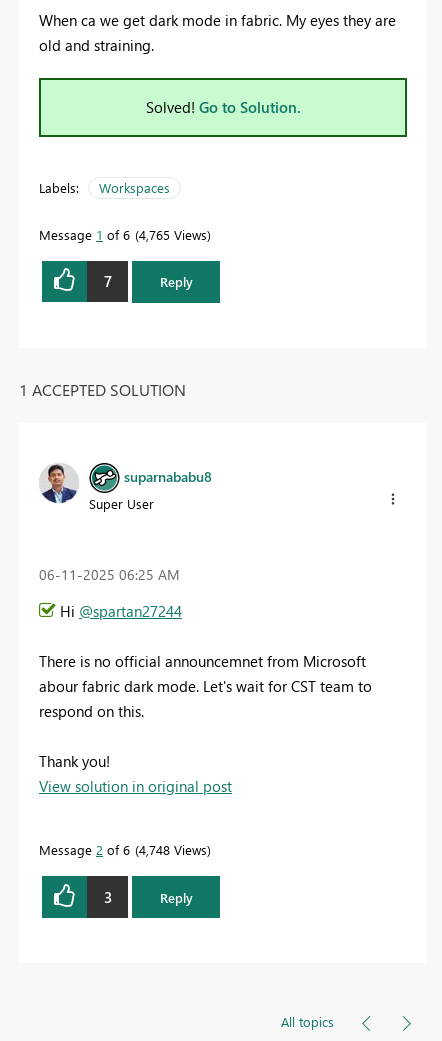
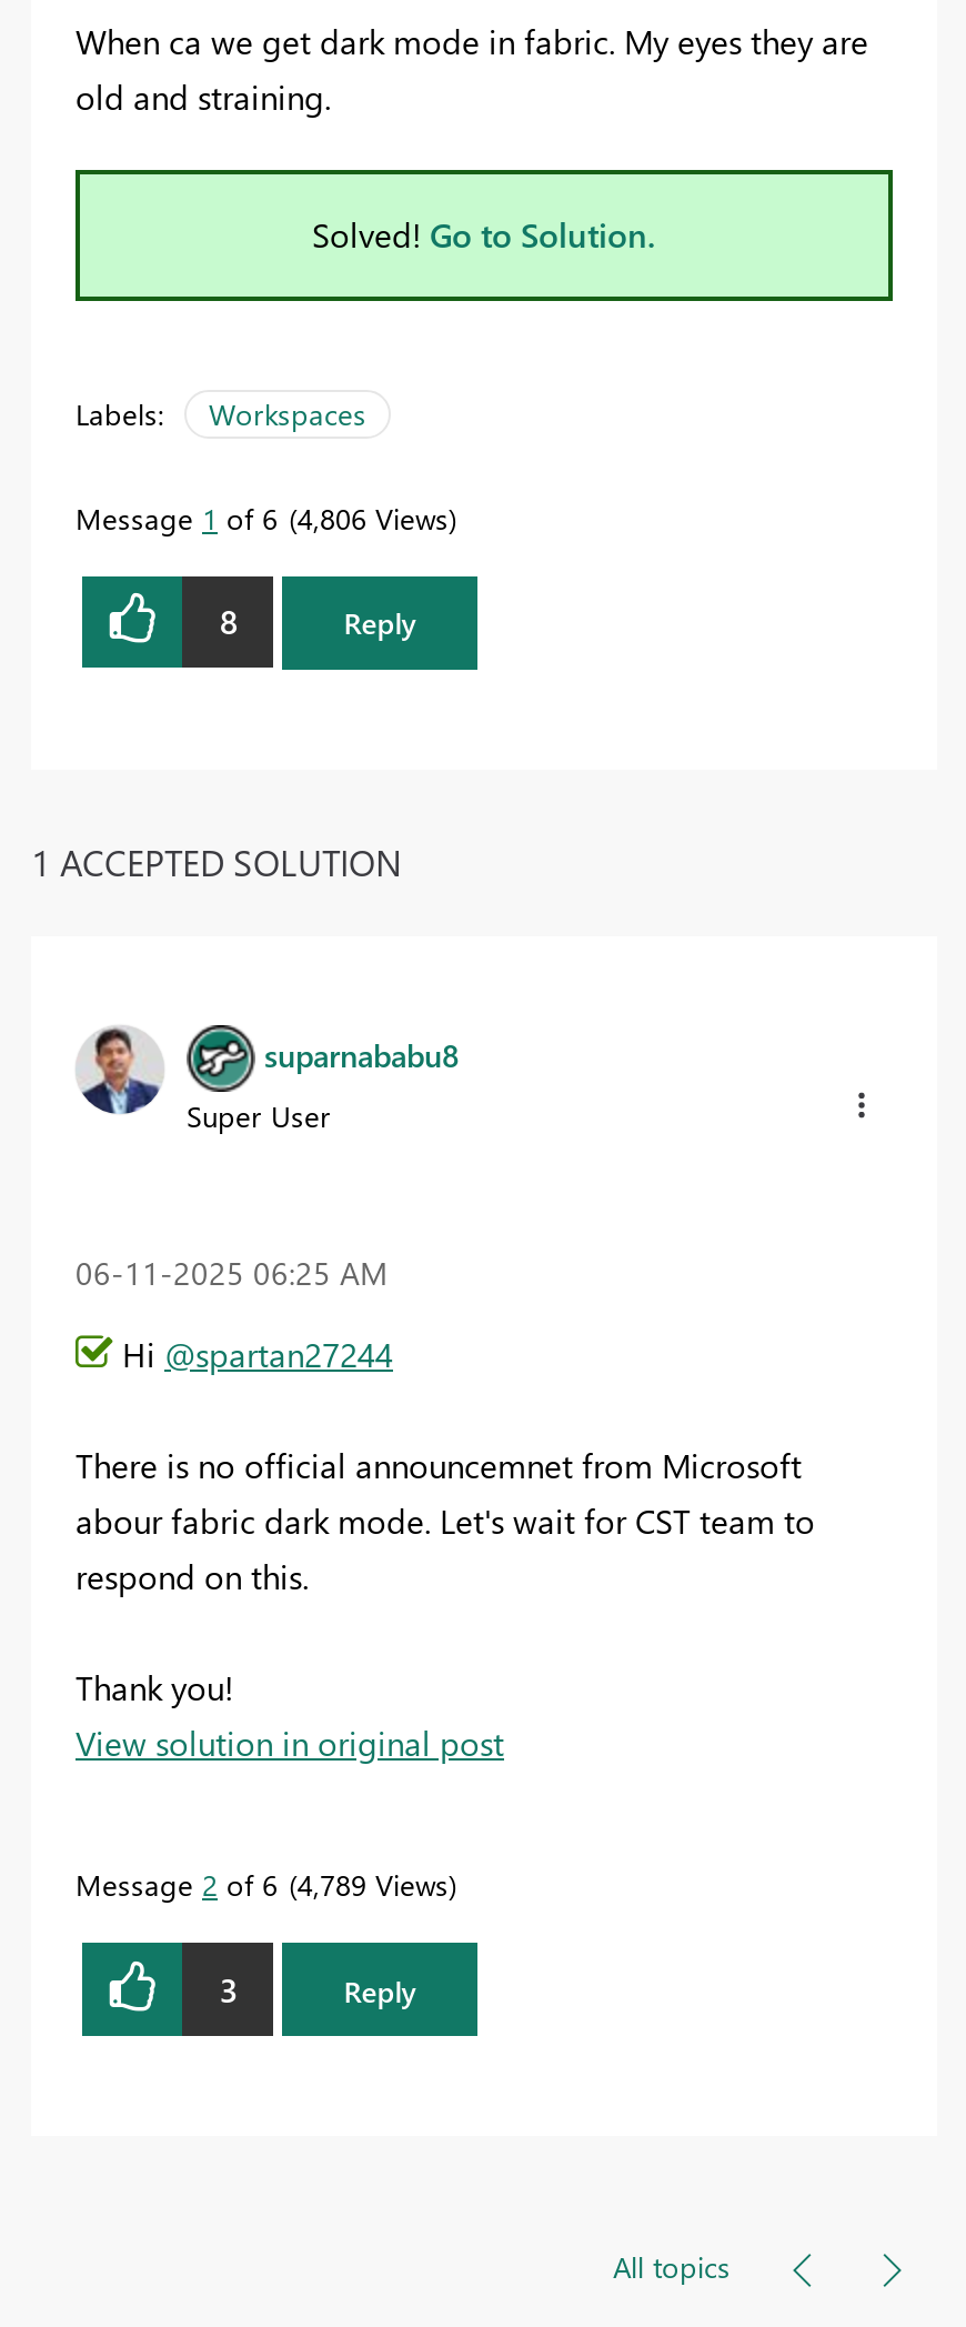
- Message 1 of 6 4,765 Views
+ Message 1 of 6 4,806 Views

- 7
+ 8

- Message 2 of 6 4,748 Views
+ Message 2 of 6 4,789 Views
